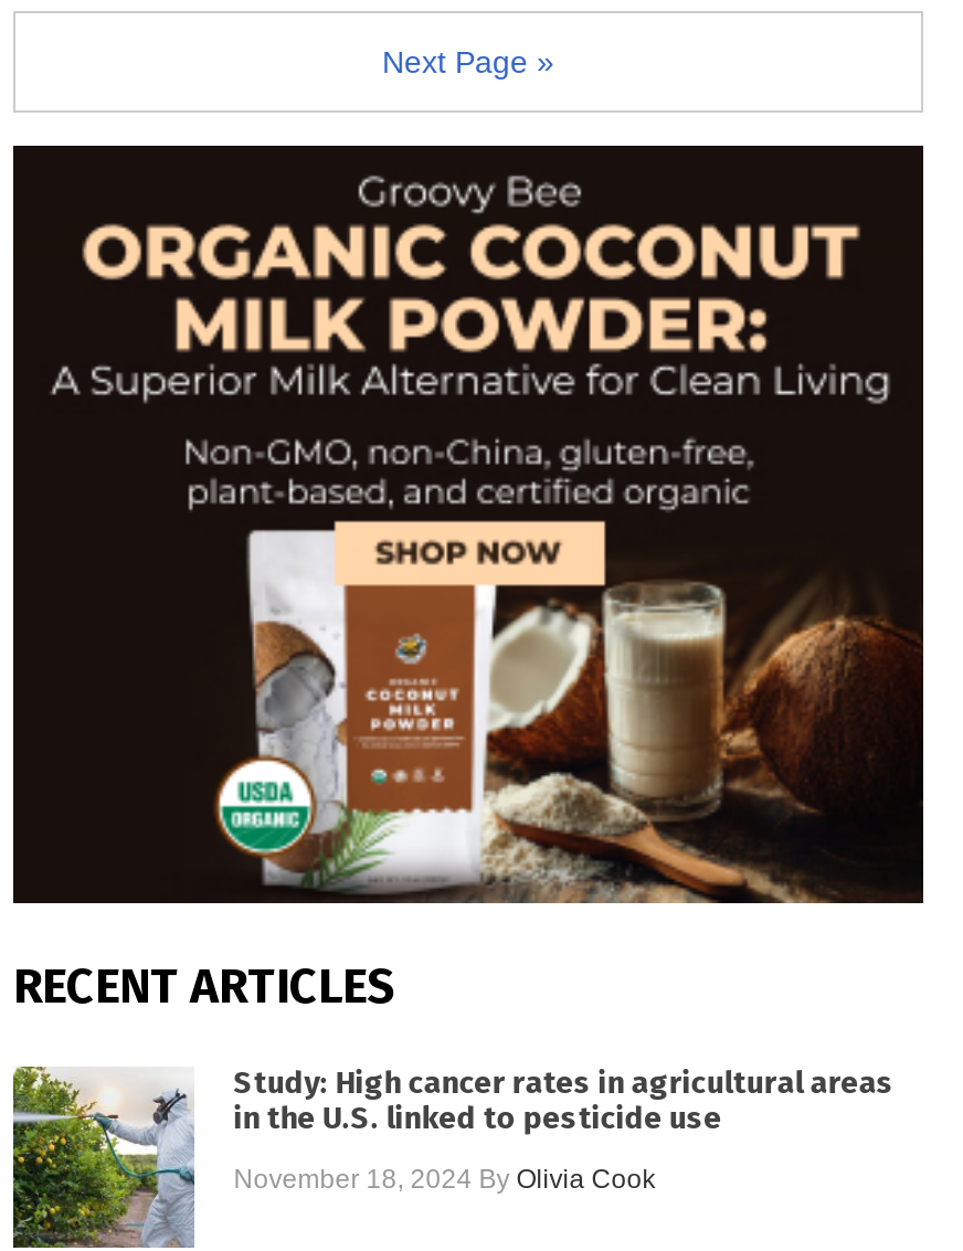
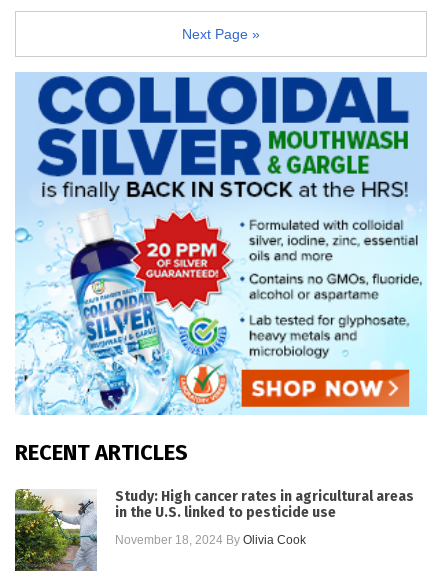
- [image]
+ [image]
